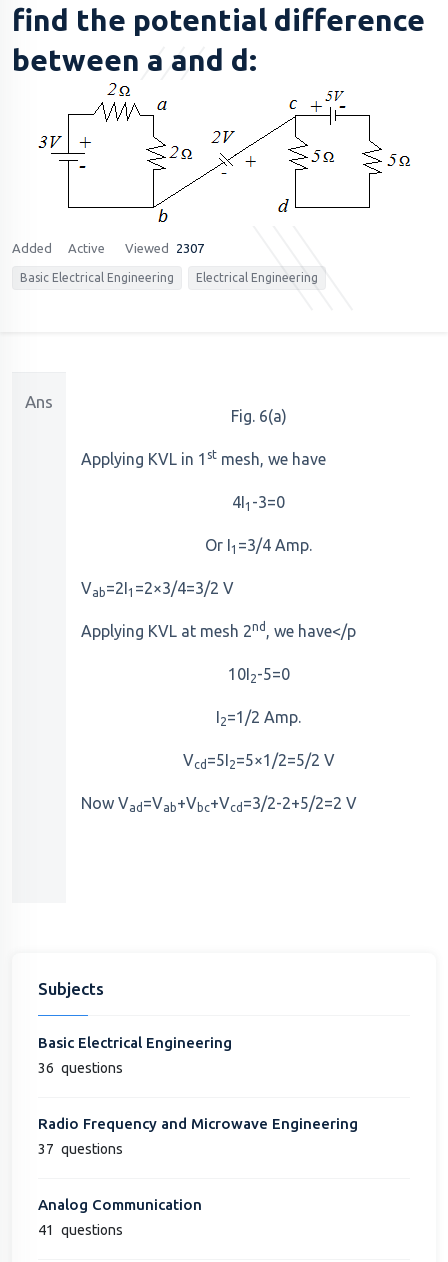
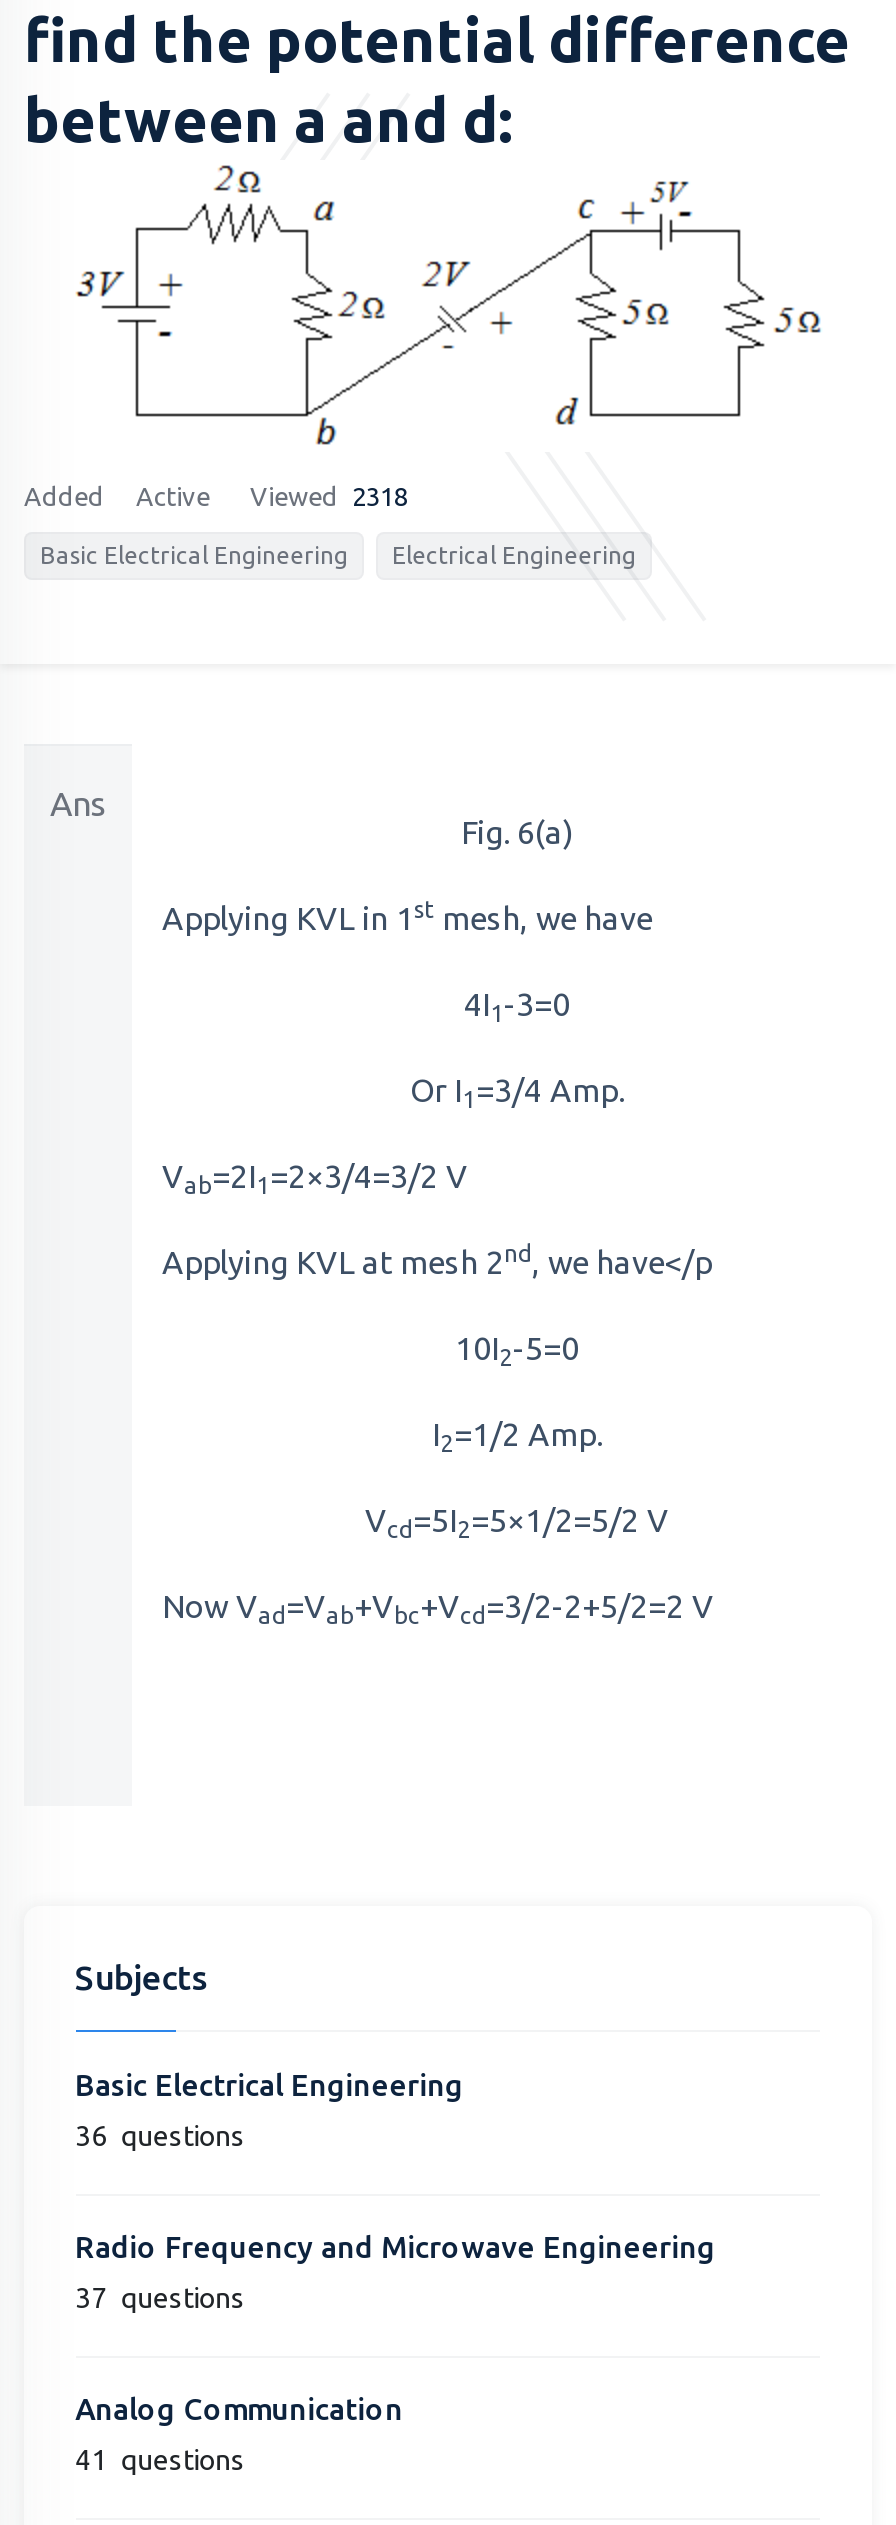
- Added Active Viewed 2307
+ Added Active Viewed 2318
